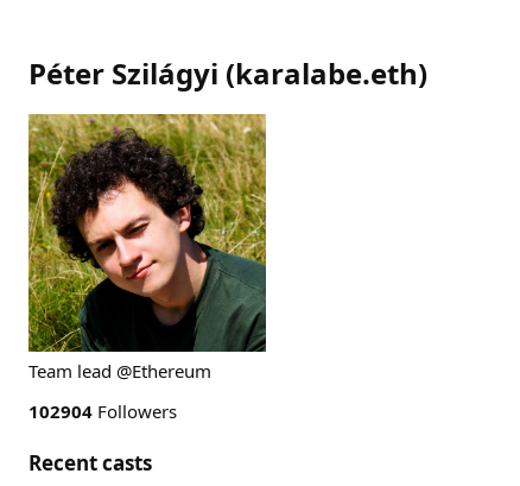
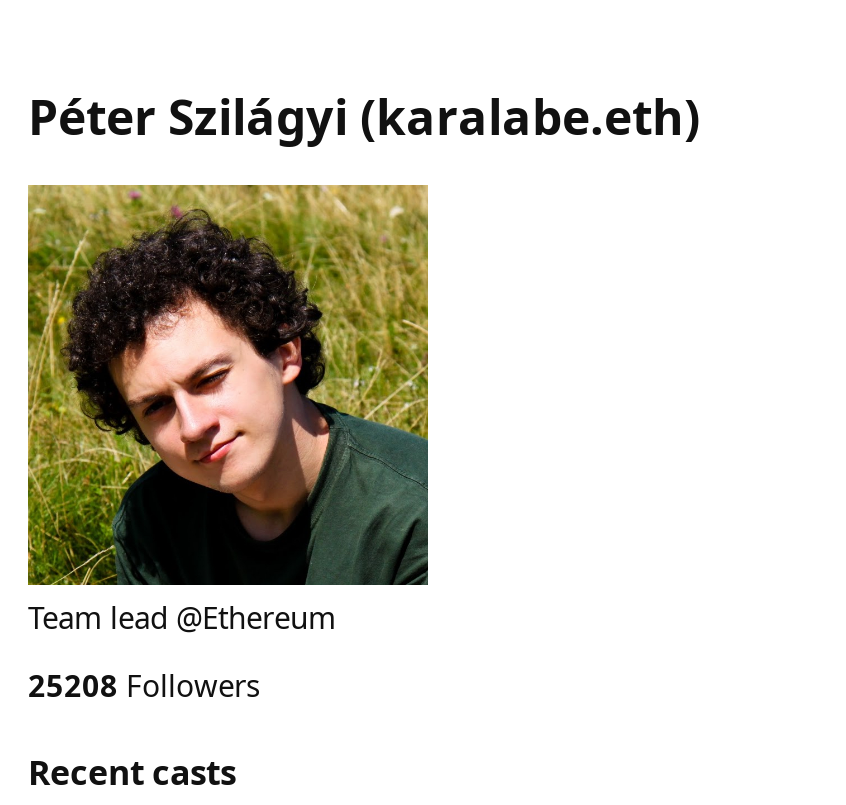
- 102904 Followers
+ 25208 Followers
